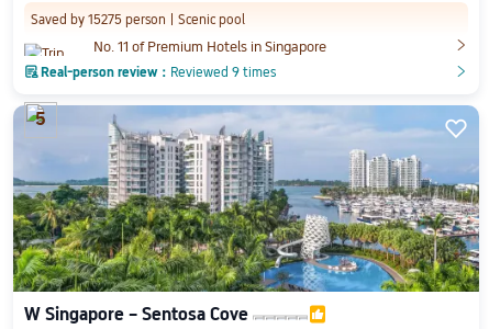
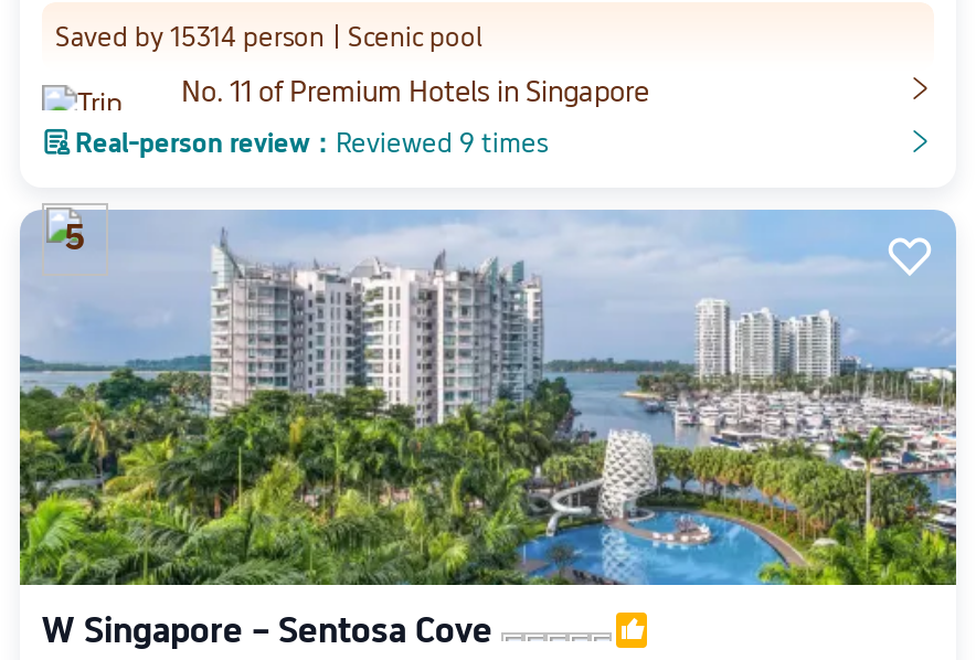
- Saved by 15275 person
+ Saved by 15314 person
